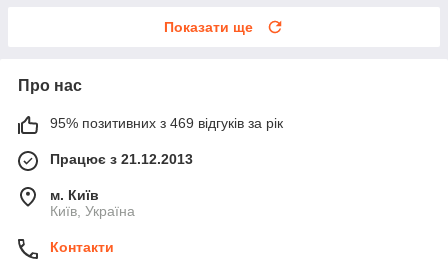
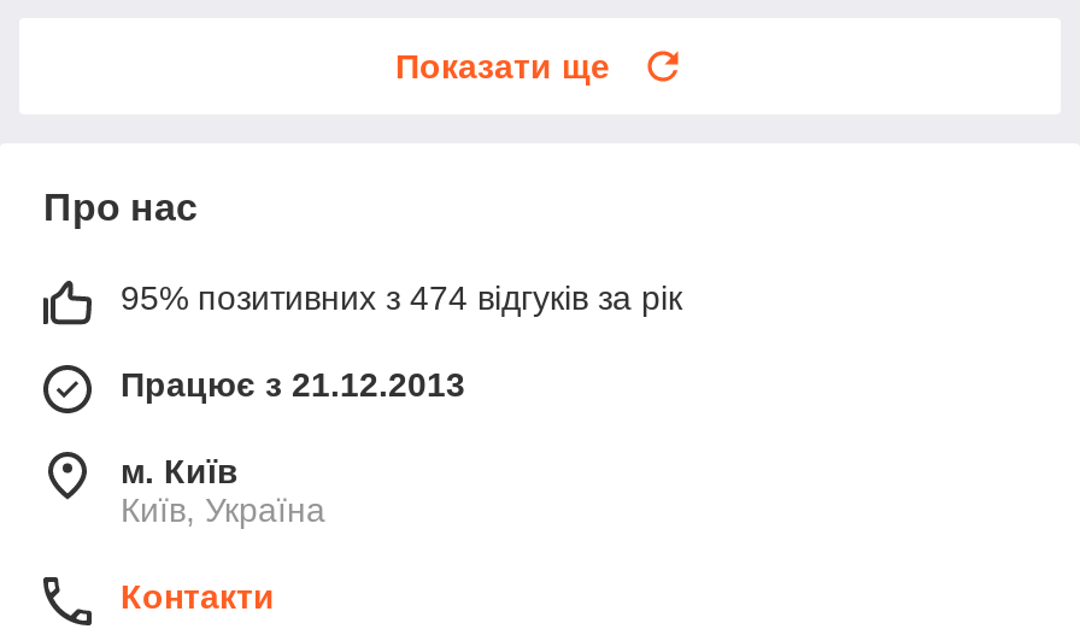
- 95% позитивних з 469 відгуків за рік
+ 95% позитивних з 474 відгуків за рік
